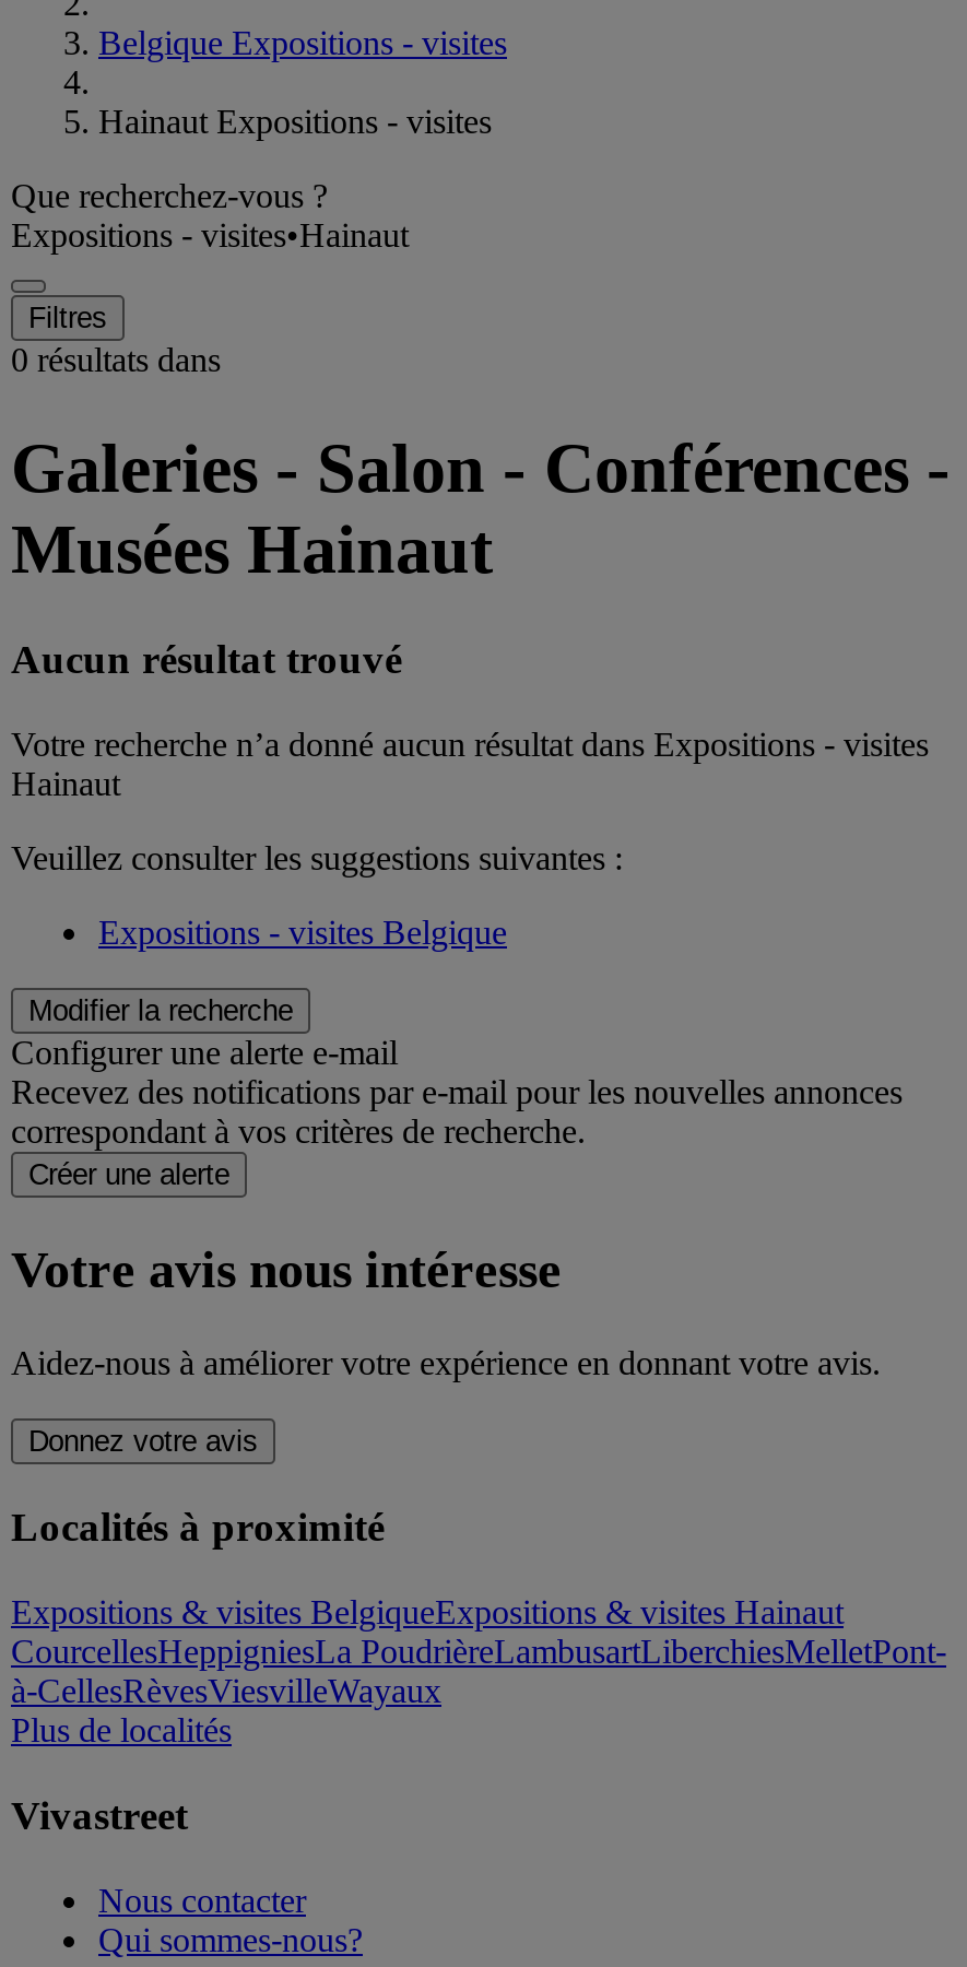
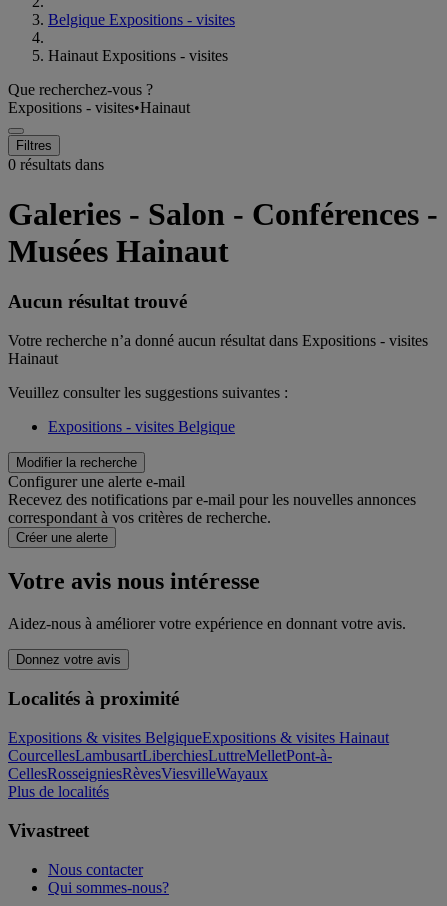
- CourcellesHeppigniesLa PoudrièreLambusartLiberchiesMelletPont-
- à-CellesRèvesViesvilleWayaux
+ CourcellesLambusartLiberchiesLuttreMelletPont-à-
+ CellesRosseigniesRèvesViesvilleWayaux
